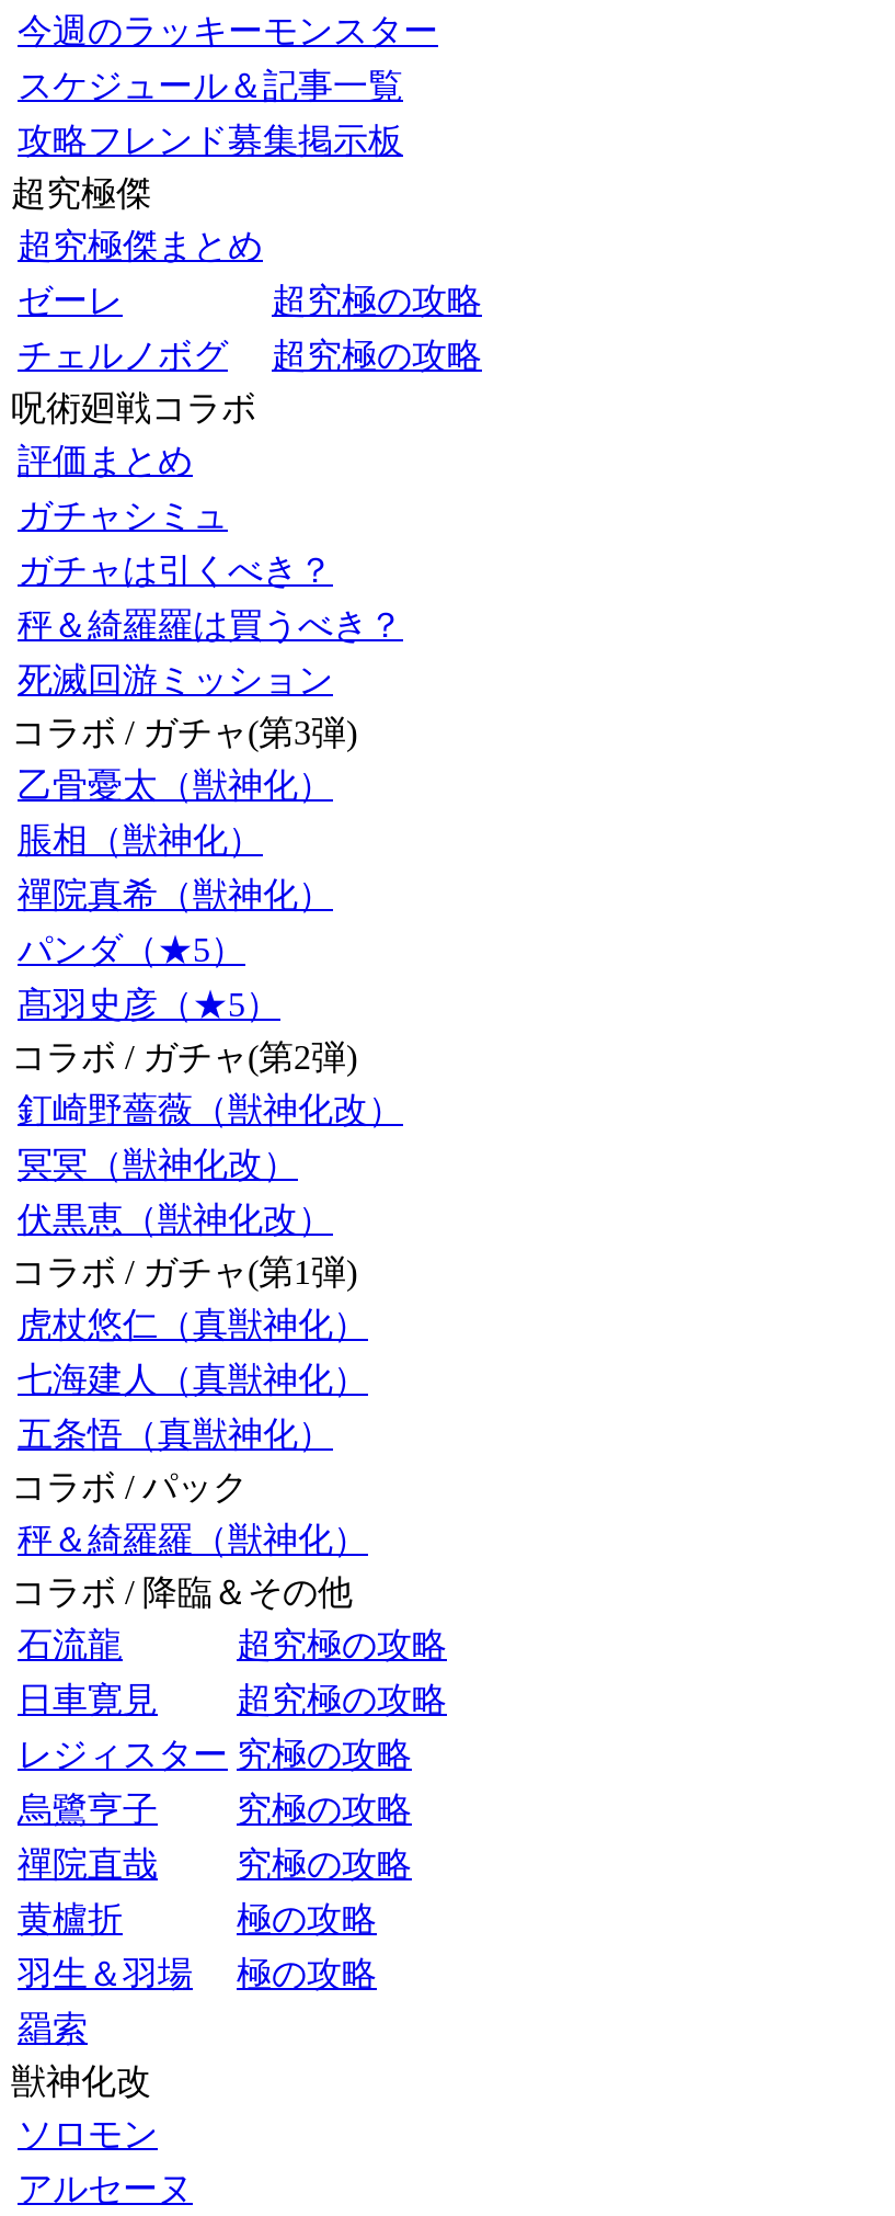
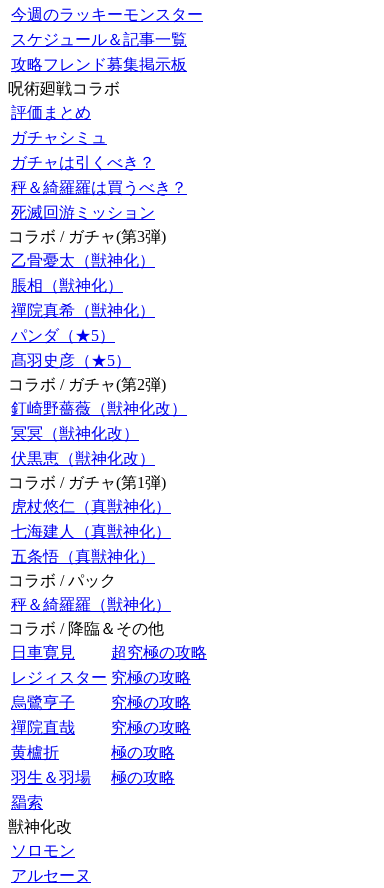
- 超究極傑
- 超究極傑まとめ
- ゼーレ
- 超究極の攻略
- チェルノボグ
- 超究極の攻略

- 石流龍
- 超究極の攻略
